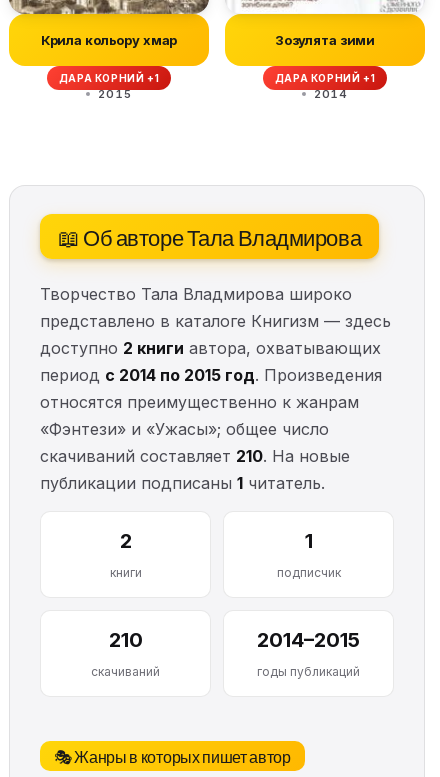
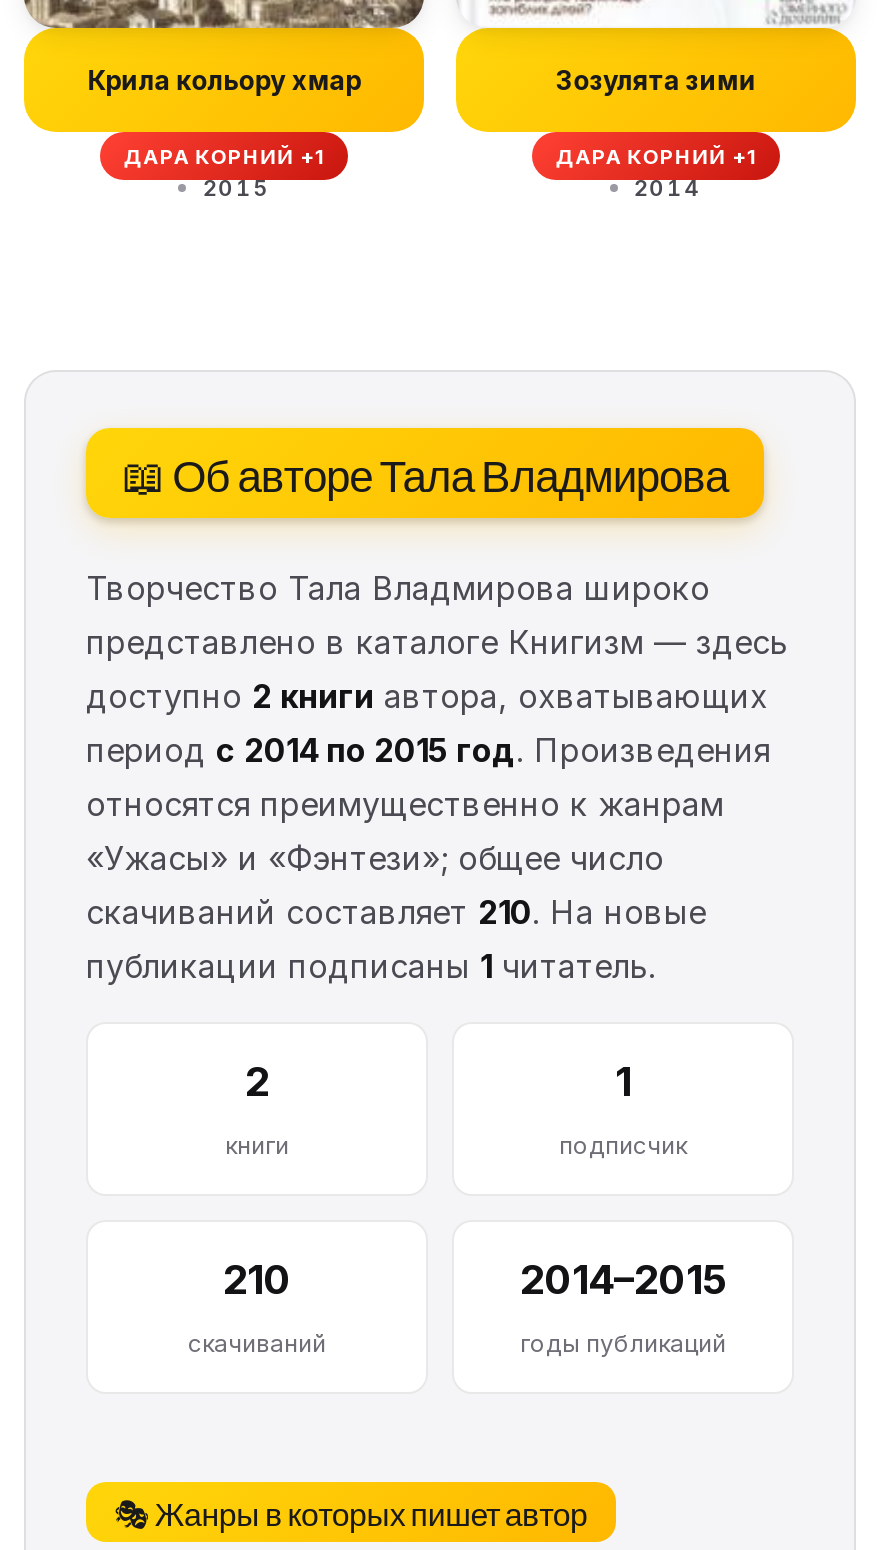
- «Фэнтези» и «Ужасы»; общее число
+ «Ужасы» и «Фэнтези»; общее число
